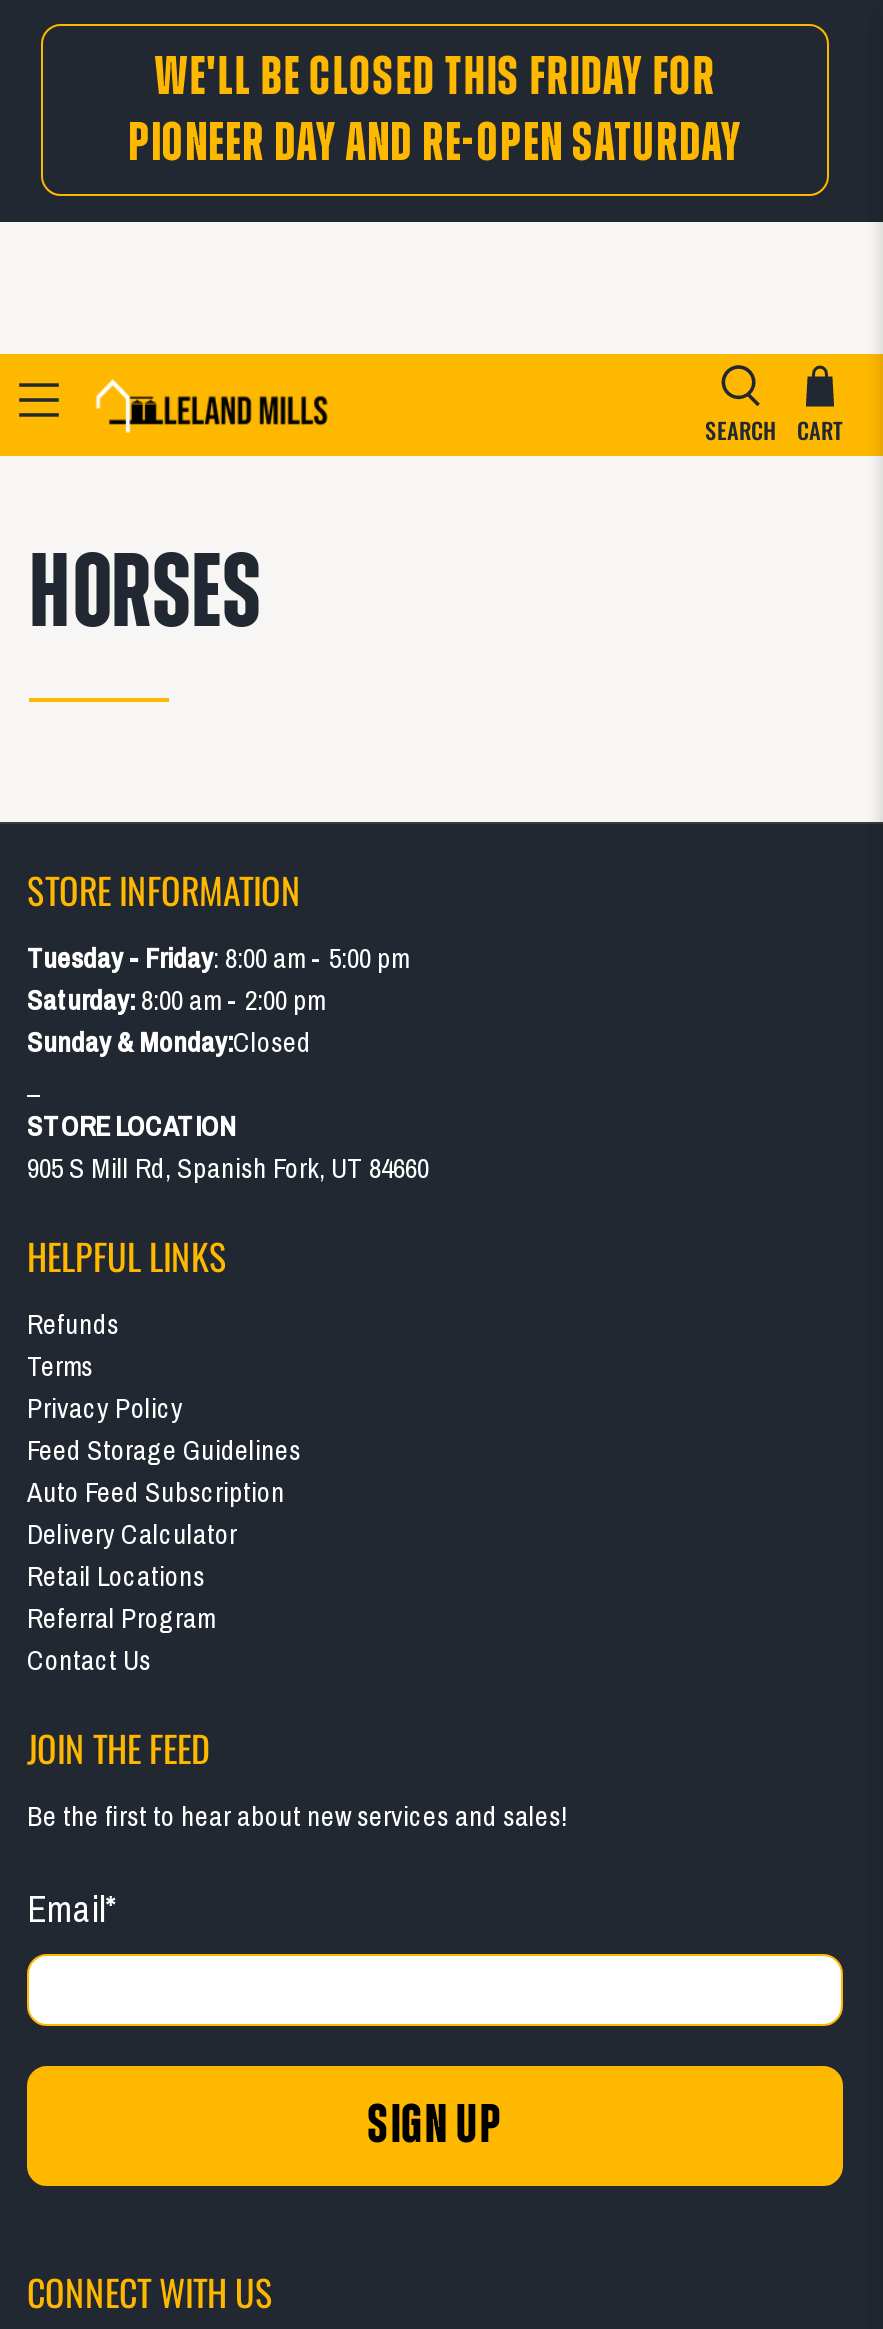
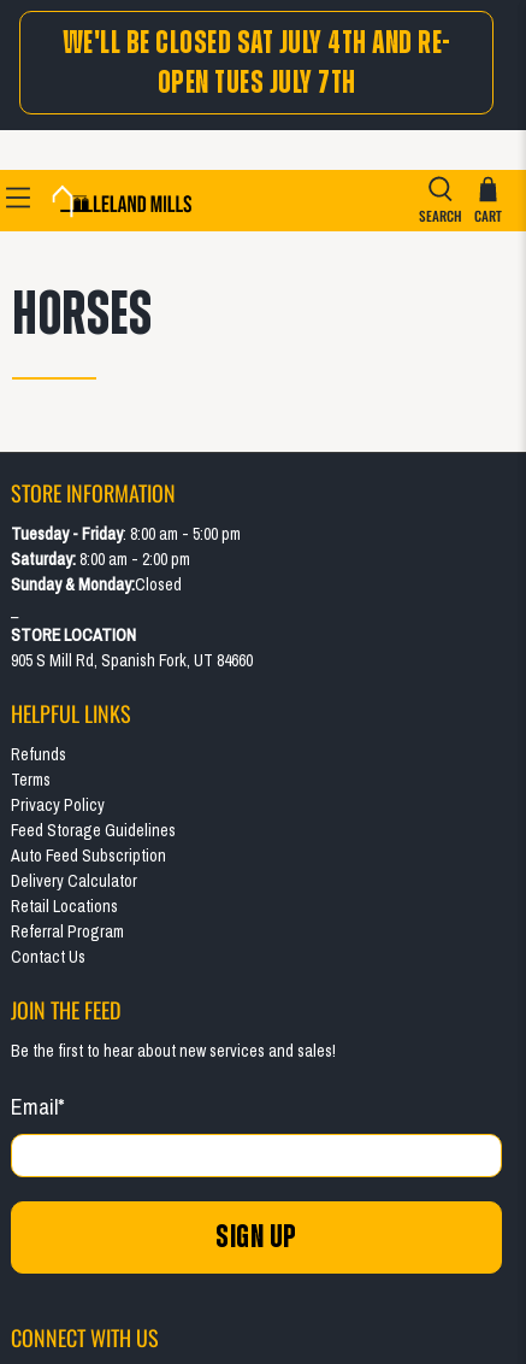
- WE'LL BE CLOSED THIS FRIDAY FOR
- PIONEER DAY AND RE-OPEN SATURDAY
+ WE'LL BE CLOSED SAT JULY 4TH AND RE-
+ OPEN TUES JULY 7TH
